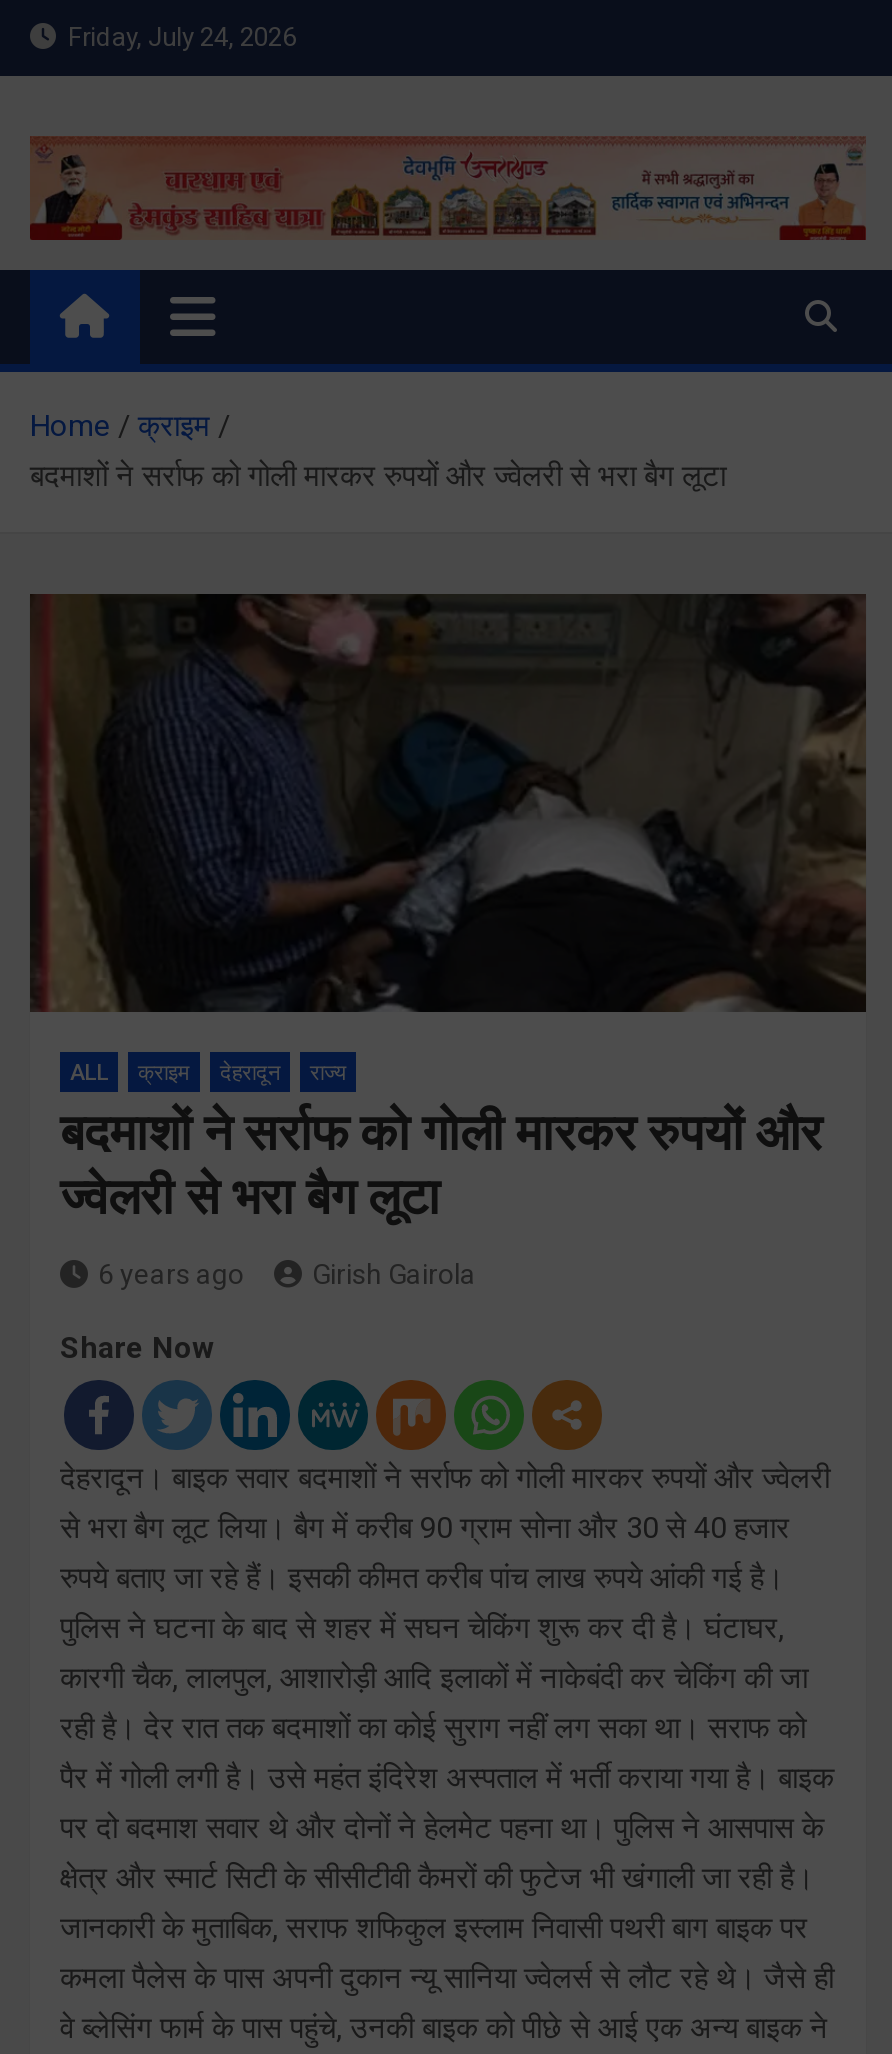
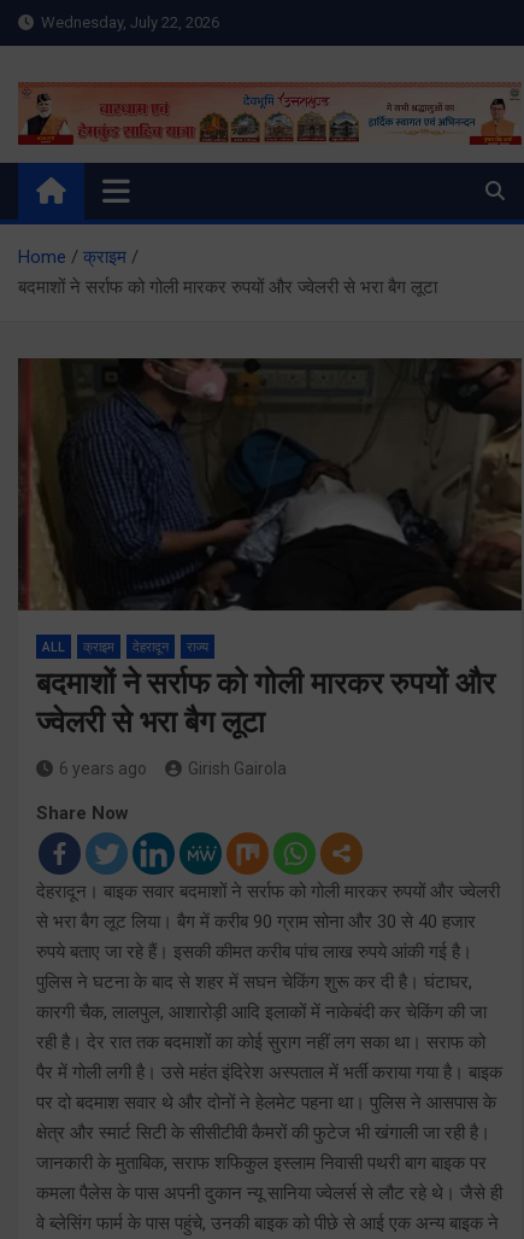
- Friday, July 24, 2026
+ Wednesday, July 22, 2026
